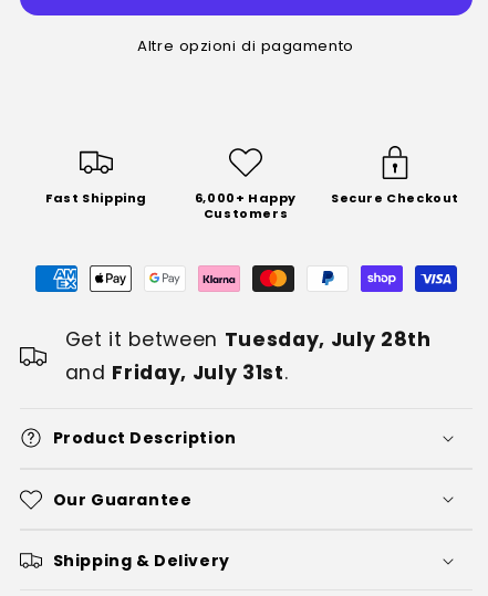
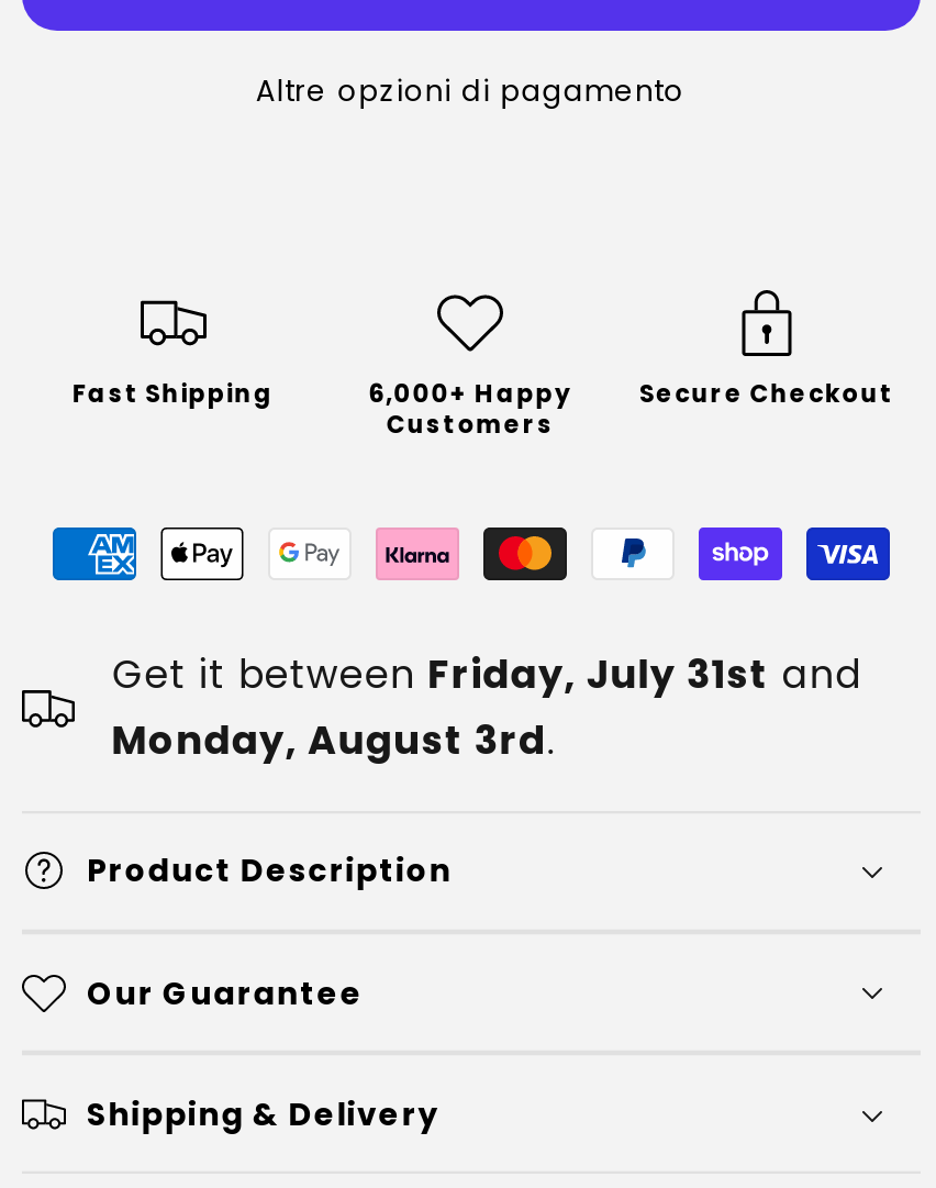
- Get it between Tuesday, July 28th
- and Friday, July 31st.
+ Get it between Friday, July 31st and
+ Monday, August 3rd.
